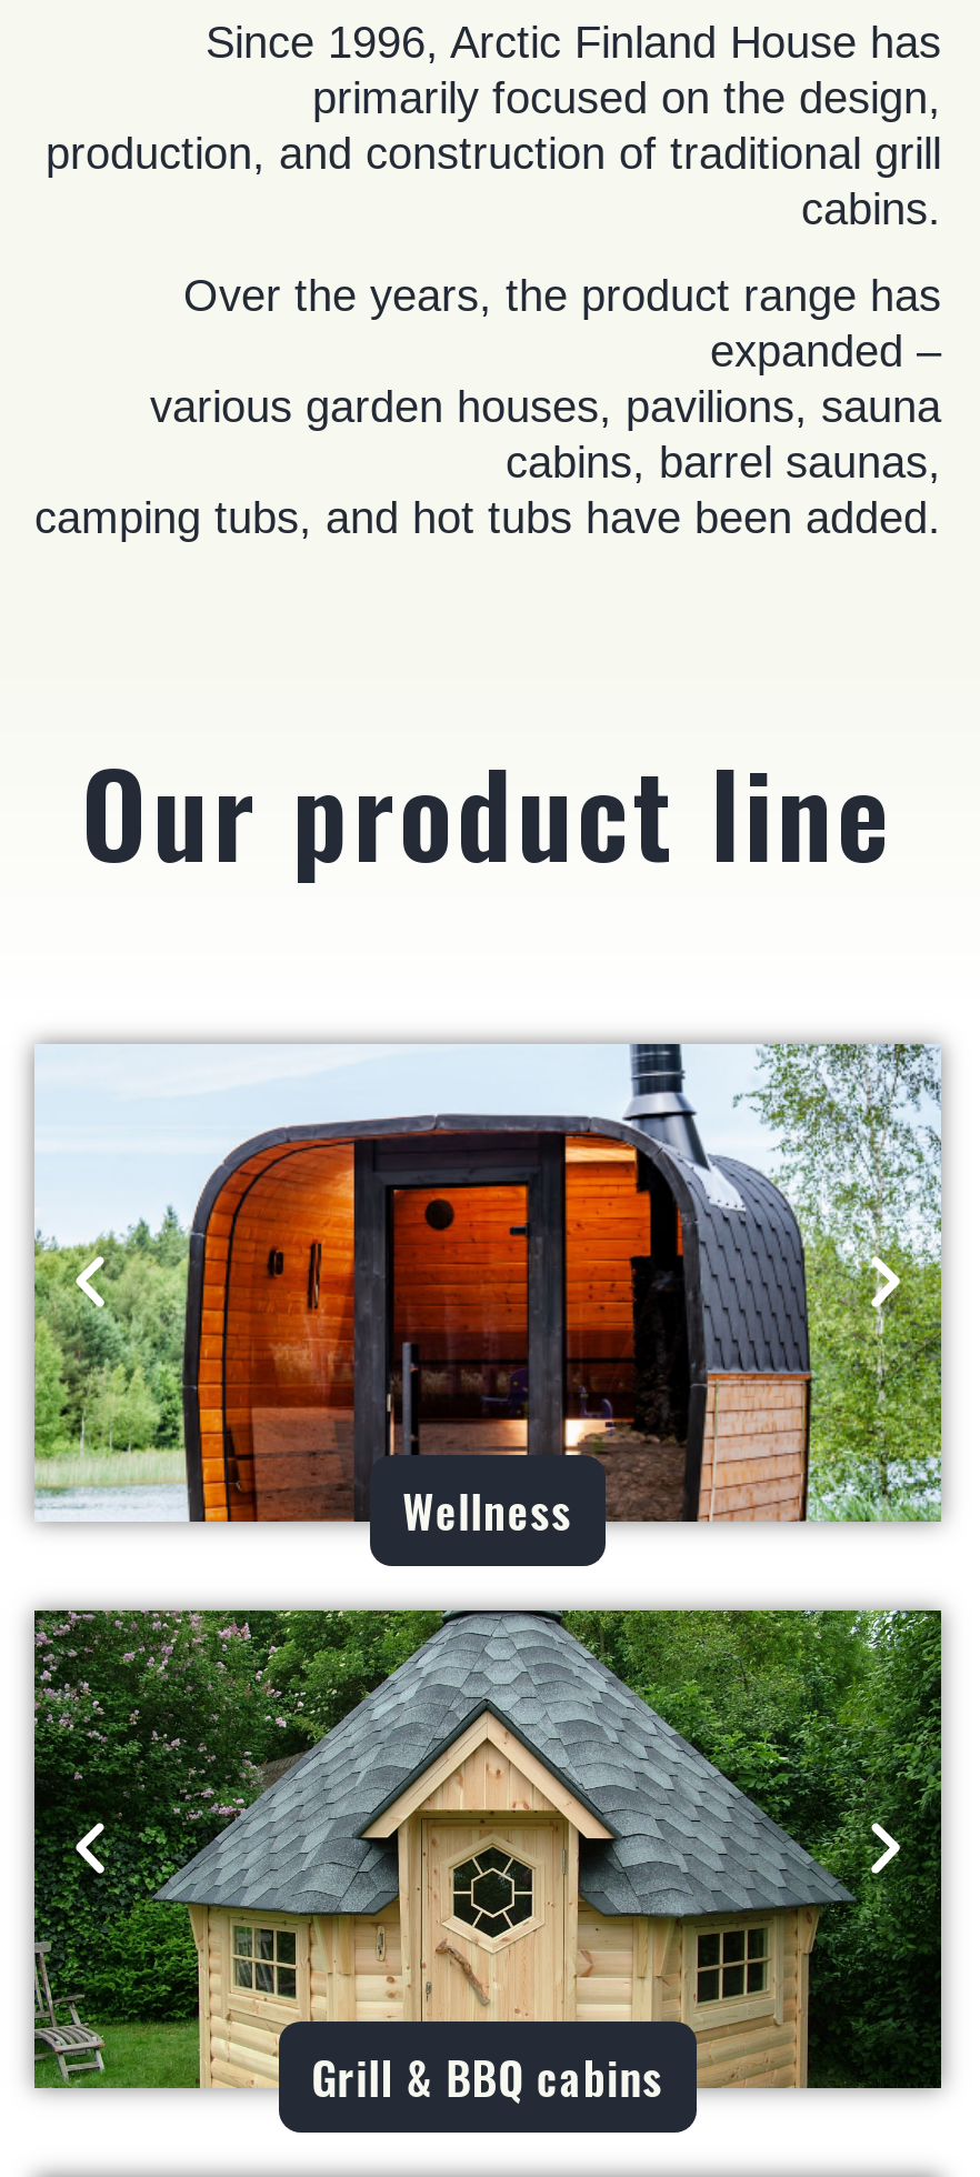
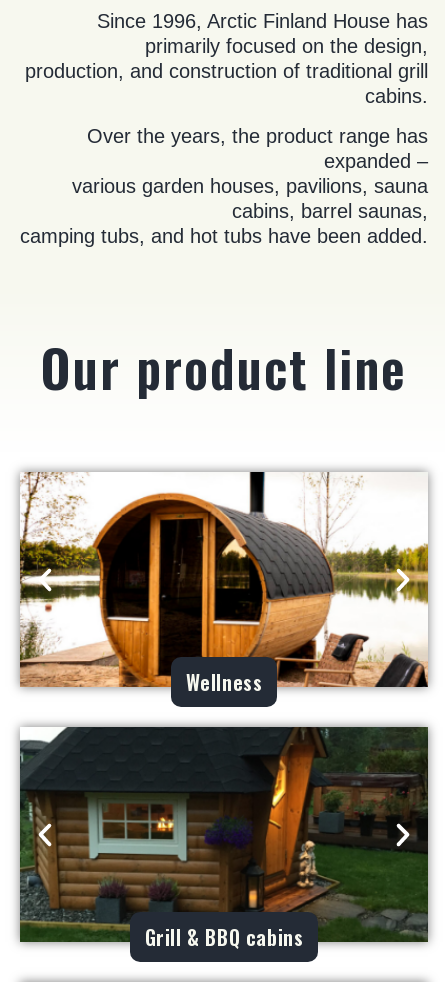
- [image]
+ [image]

- [image]
+ [image]
